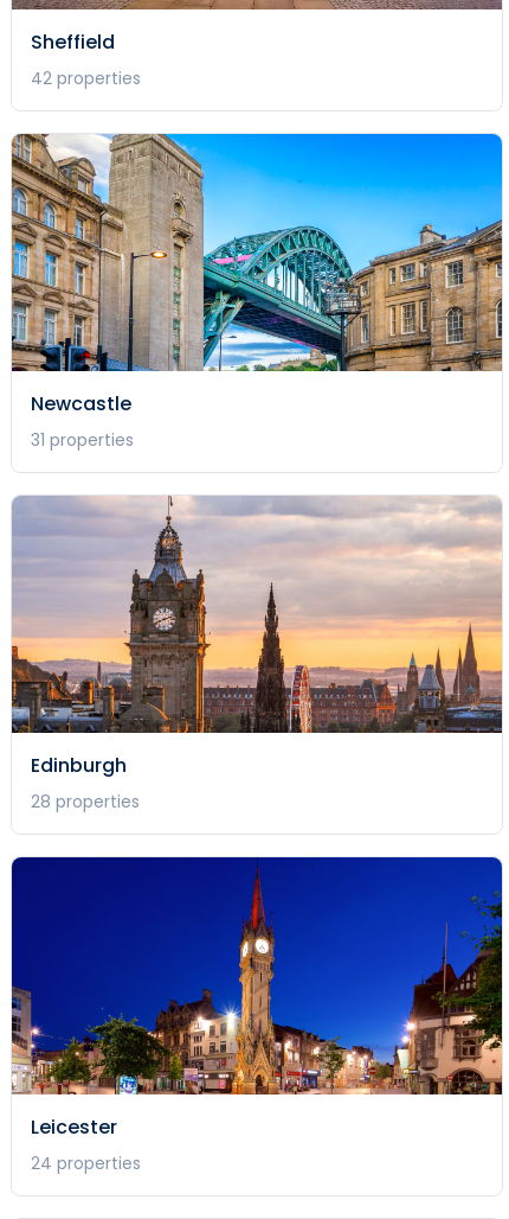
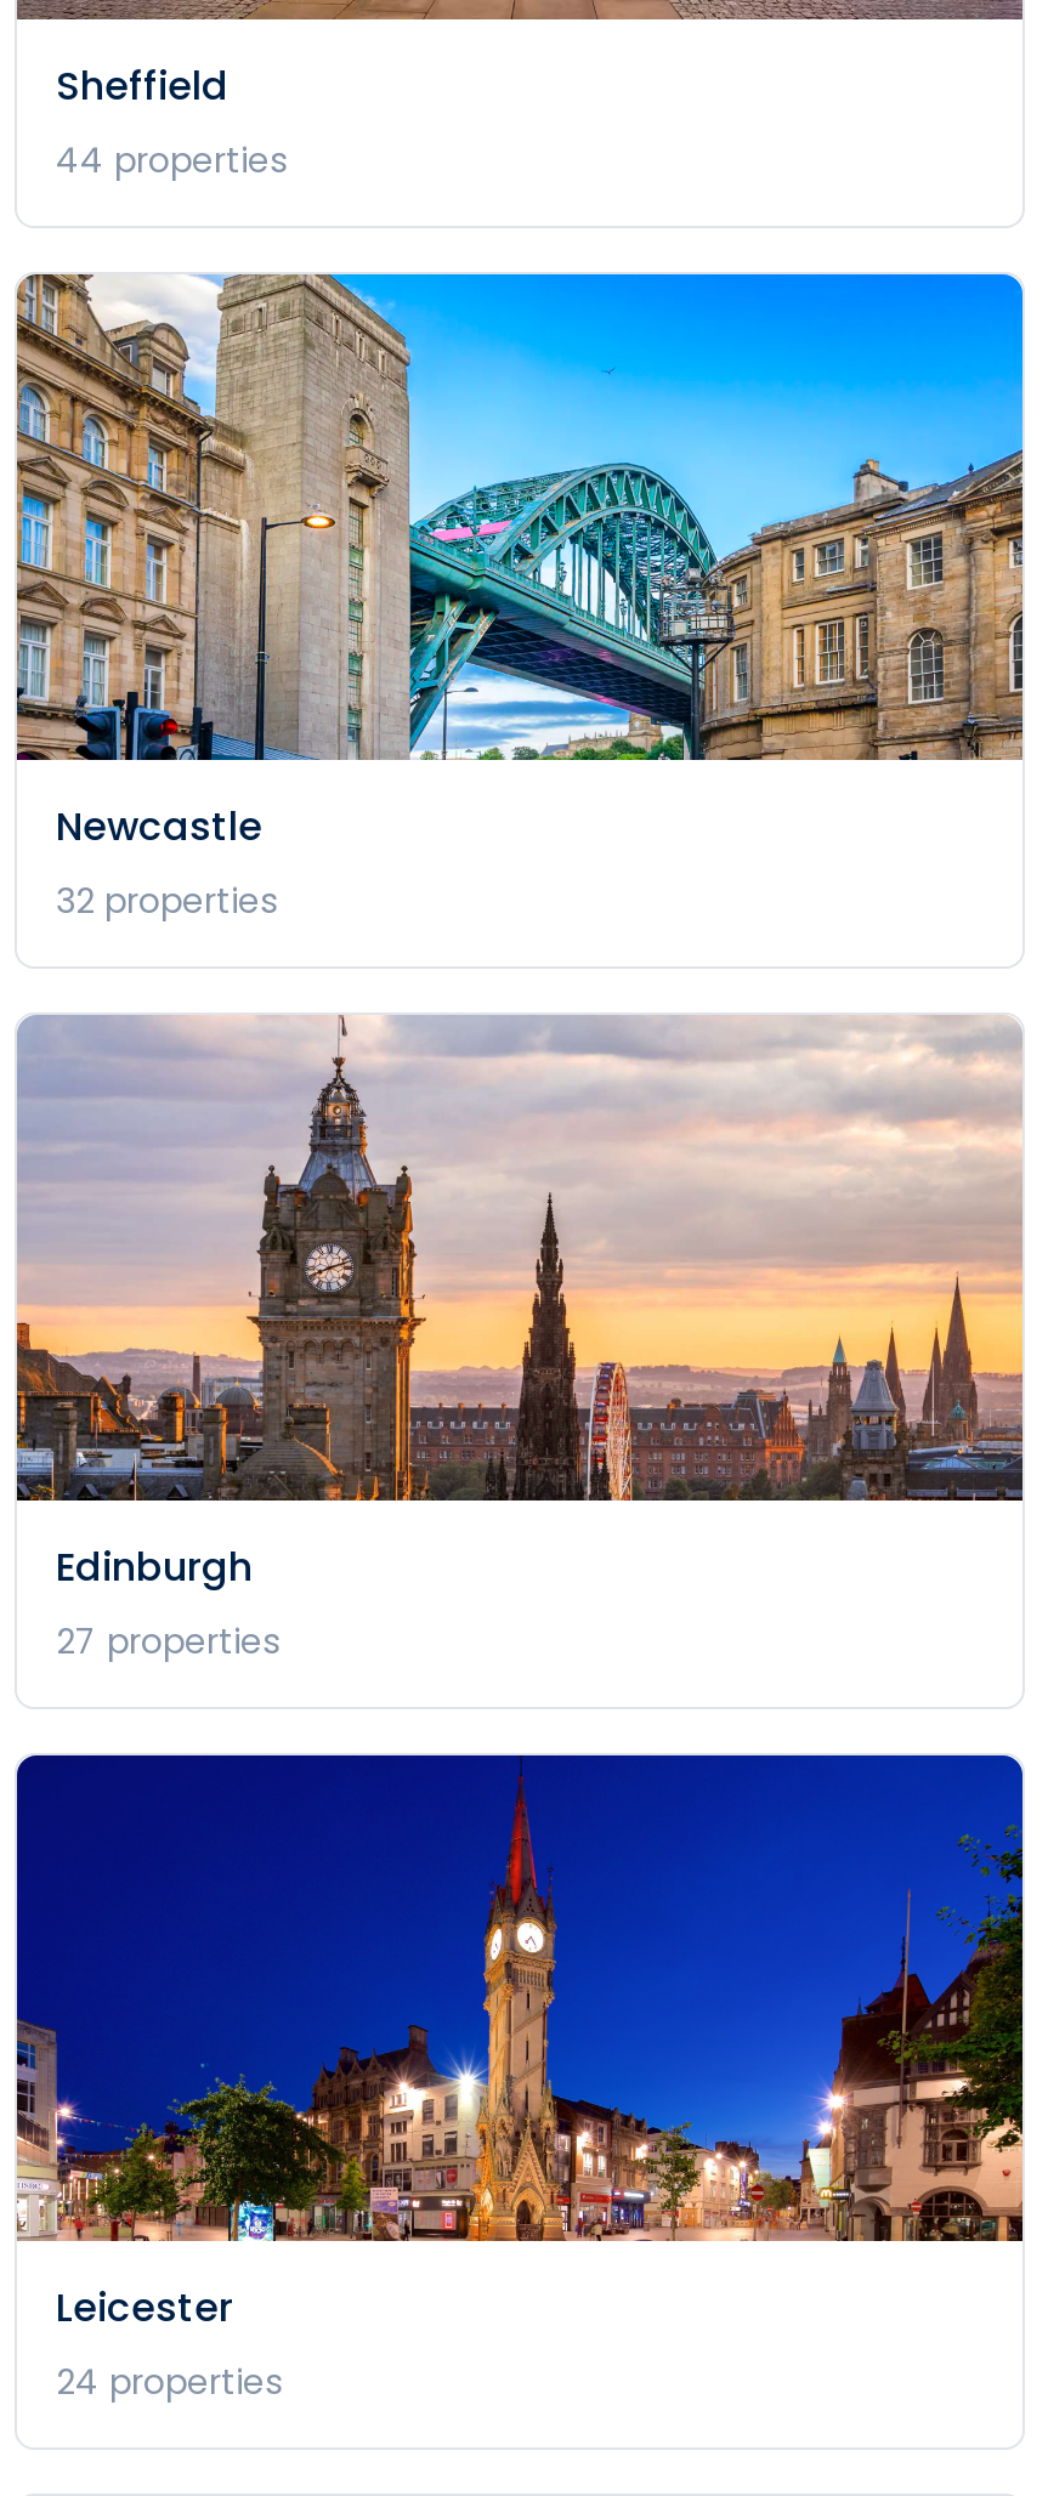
- 42 properties
+ 44 properties

- 31 properties
+ 32 properties

- 28 properties
+ 27 properties
